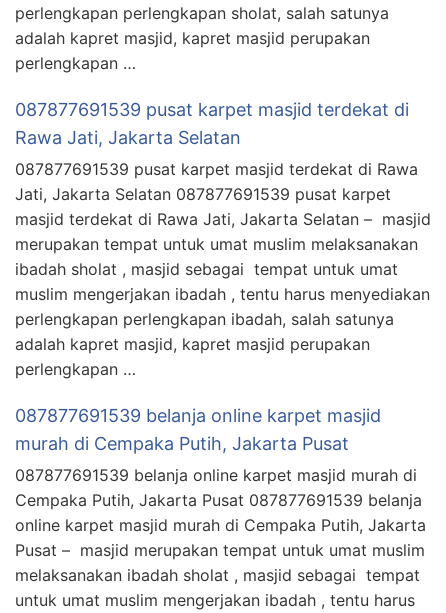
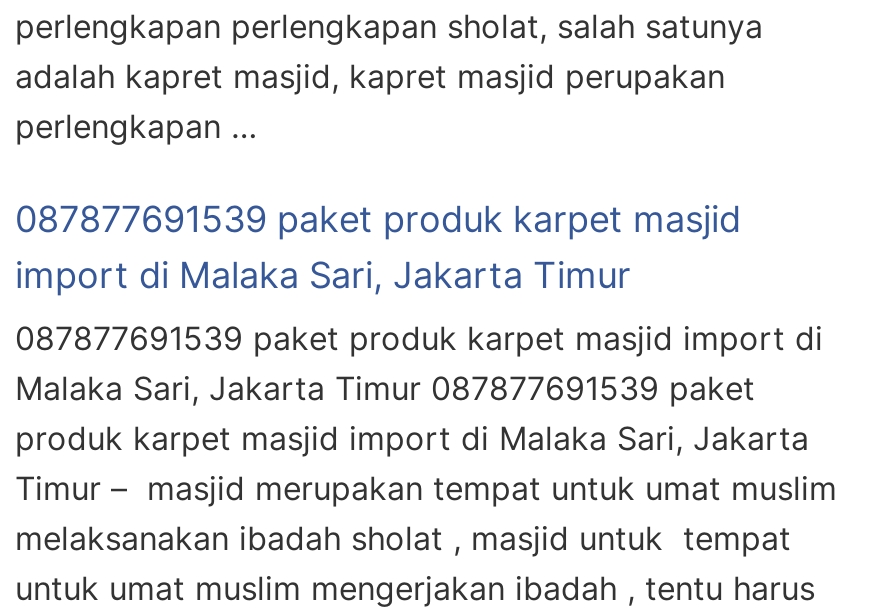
- 087877691539 pusat karpet masjid terdekat di
- Rawa Jati, Jakarta Selatan
- 087877691539 pusat karpet masjid terdekat di Rawa
- Jati, Jakarta Selatan 087877691539 pusat karpet
- masjid terdekat di Rawa Jati, Jakarta Selatan – masjid
- merupakan tempat untuk umat muslim melaksanakan
- ibadah sholat , masjid sebagai tempat untuk umat
- muslim mengerjakan ibadah , tentu harus menyediakan
- perlengkapan perlengkapan ibadah, salah satunya
- adalah kapret masjid, kapret masjid perupakan
- perlengkapan …
- 087877691539 belanja online karpet masjid
- murah di Cempaka Putih, Jakarta Pusat
- 087877691539 belanja online karpet masjid murah di
- Cempaka Putih, Jakarta Pusat 087877691539 belanja
- online karpet masjid murah di Cempaka Putih, Jakarta
- Pusat – masjid merupakan tempat untuk umat muslim
- melaksanakan ibadah sholat , masjid sebagai tempat
+ 087877691539 paket produk karpet masjid
+ import di Malaka Sari, Jakarta Timur
+ 087877691539 paket produk karpet masjid import di
+ Malaka Sari, Jakarta Timur 087877691539 paket
+ produk karpet masjid import di Malaka Sari, Jakarta
+ Timur – masjid merupakan tempat untuk umat muslim
+ melaksanakan ibadah sholat , masjid untuk tempat
